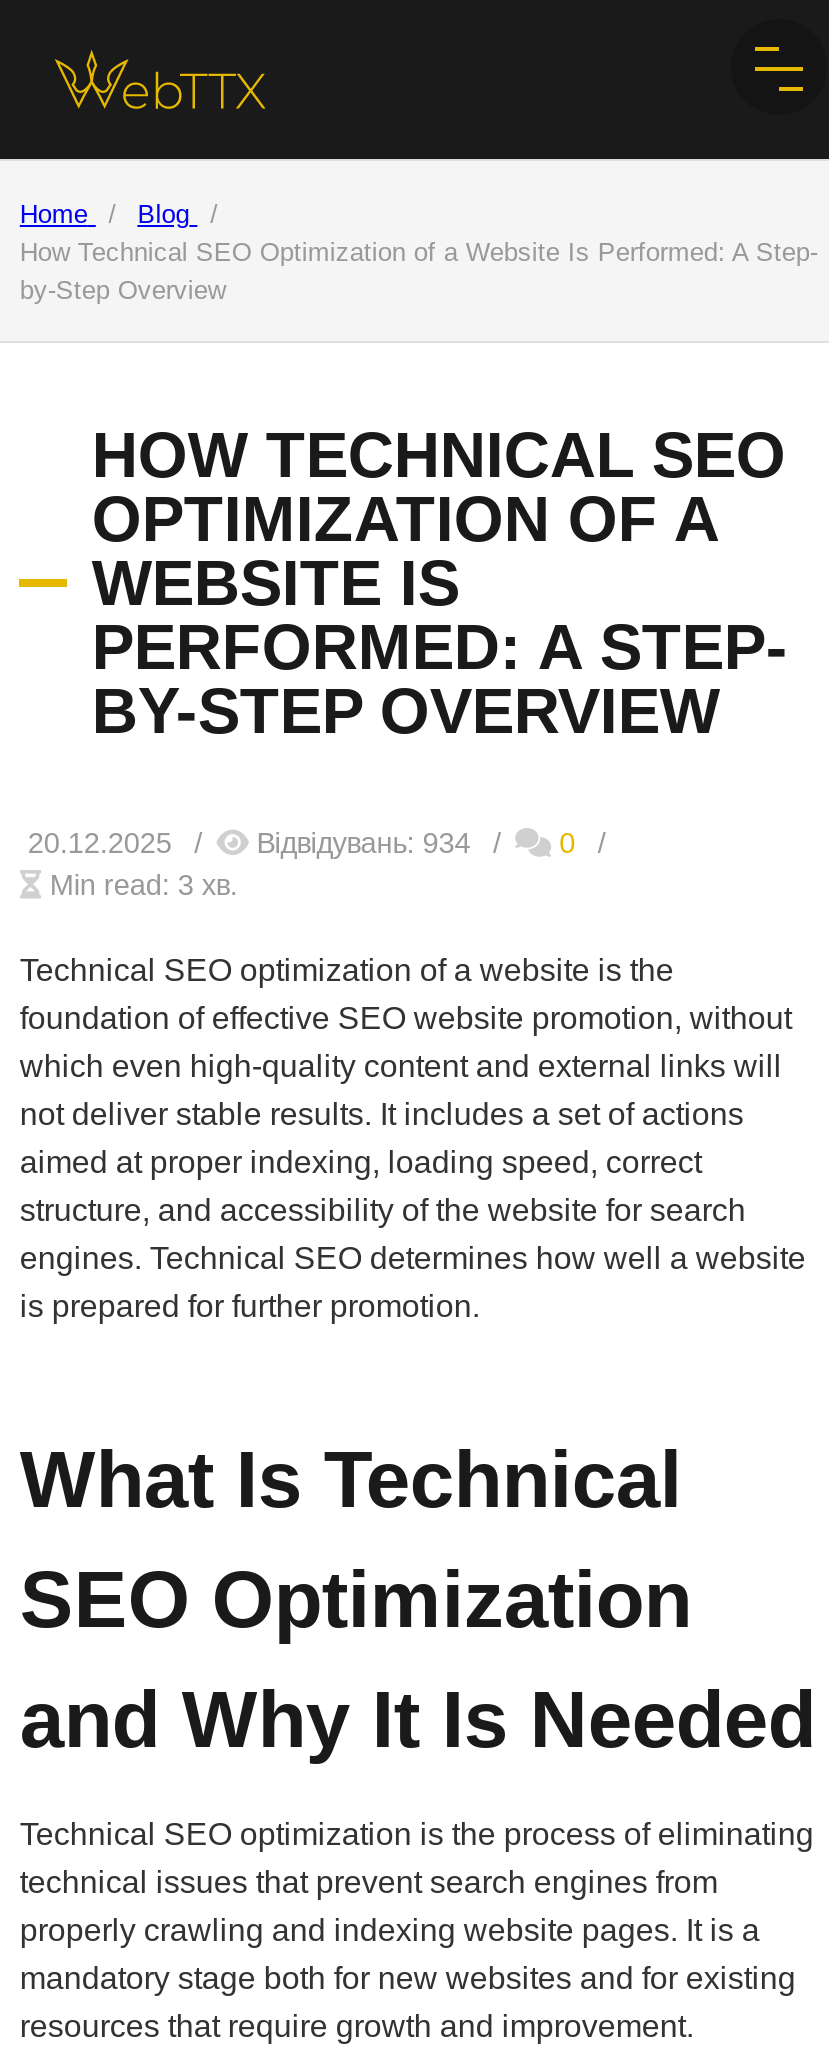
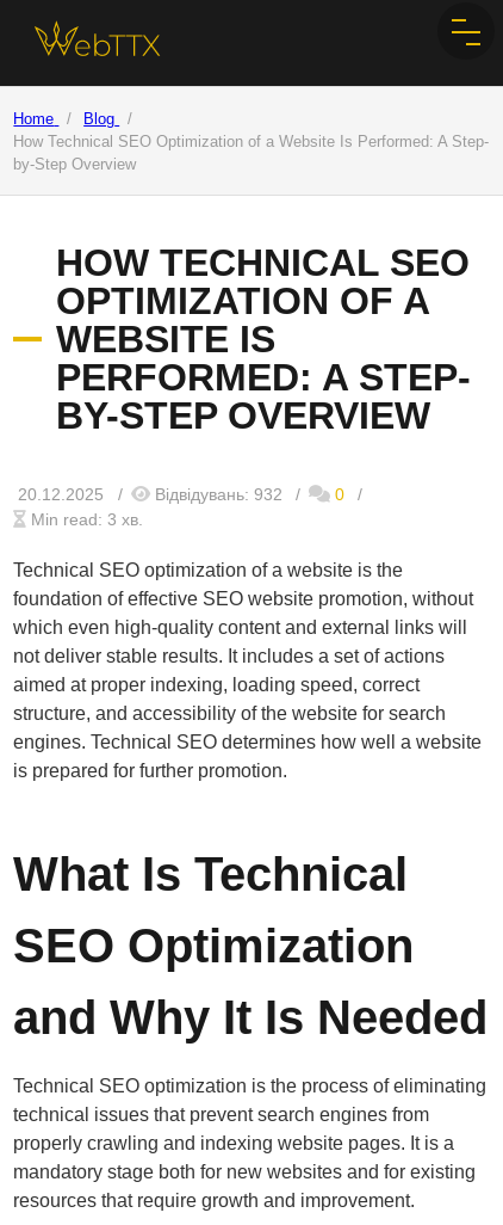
- Відвідувань: 934
+ Відвідувань: 932
